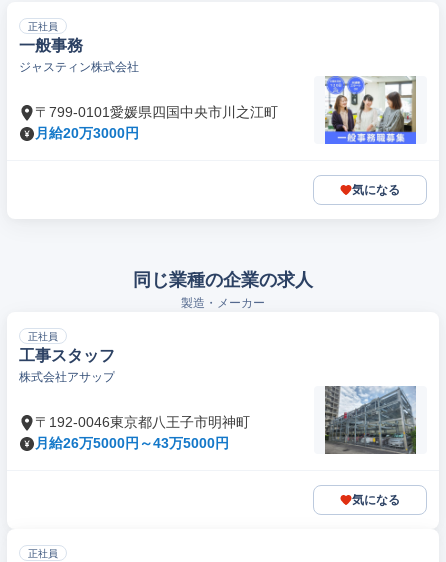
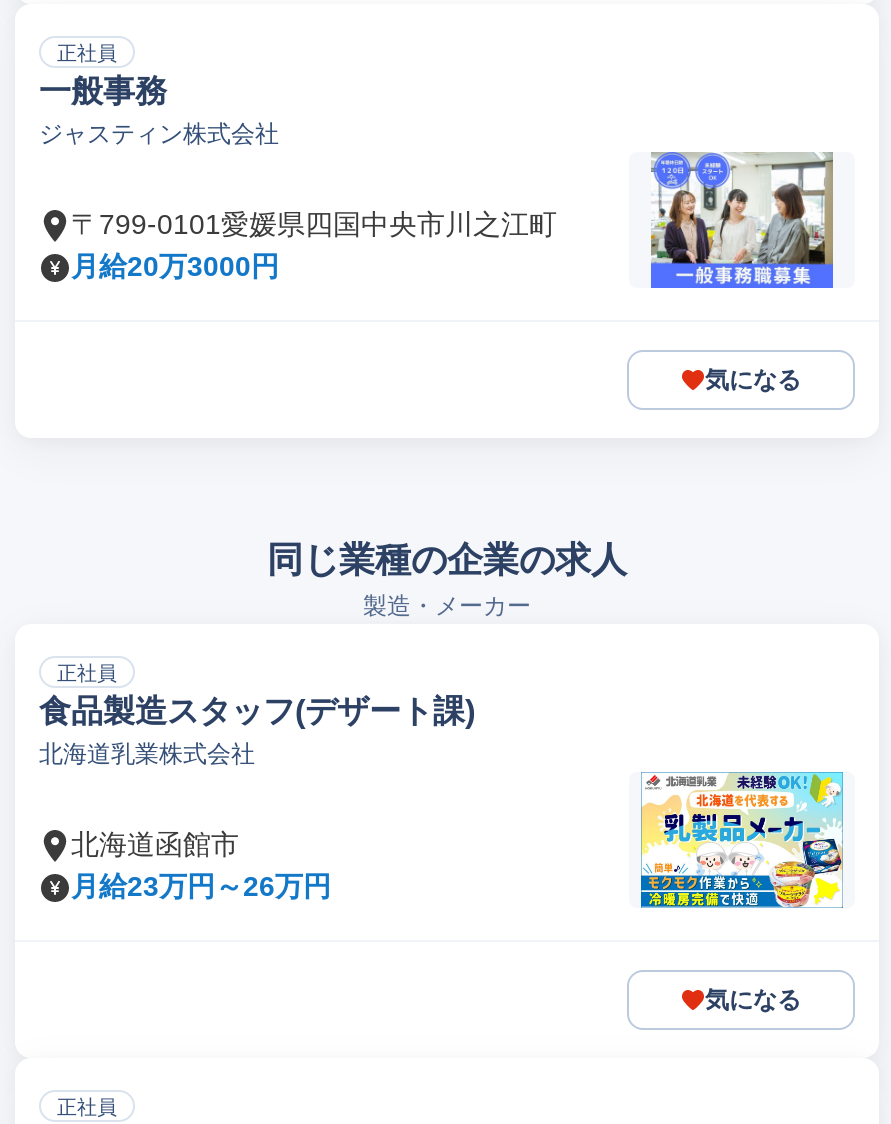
- 工事スタッフ
- 株式会社アサップ
+ 食品製造スタッフ(デザート課)
+ 北海道乳業株式会社

- [image]
+ [image]

- 〒192-0046東京都八王子市明神町
- 月給26万5000円～43万5000円
+ 北海道函館市
+ 月給23万円～26万円
